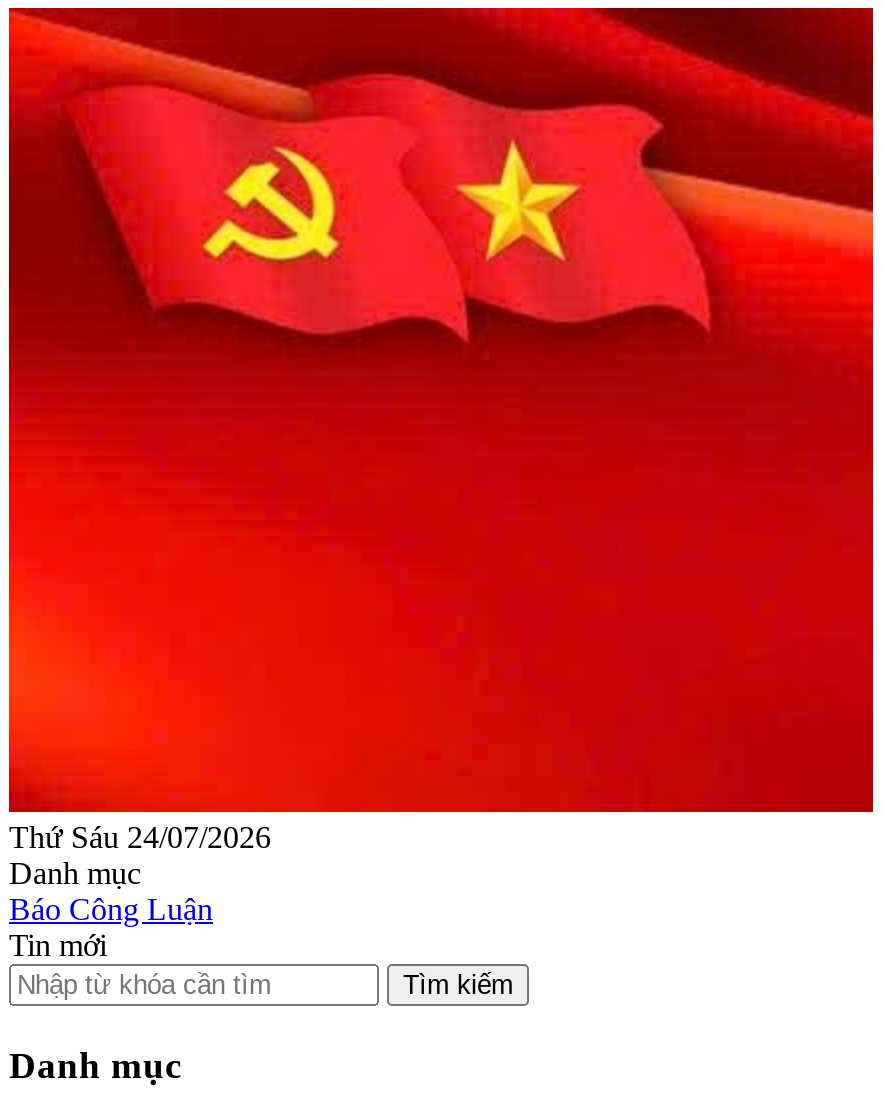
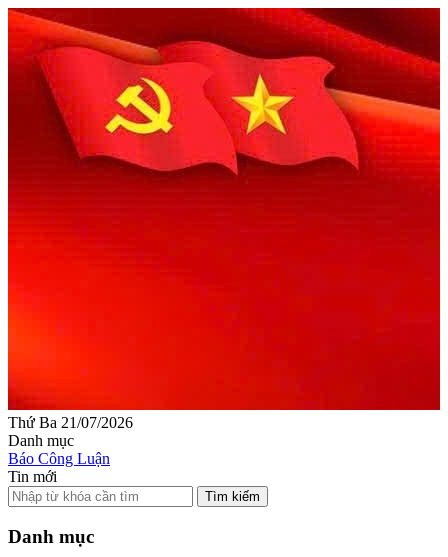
- Thứ Sáu 24/07/2026
+ Thứ Ba 21/07/2026
